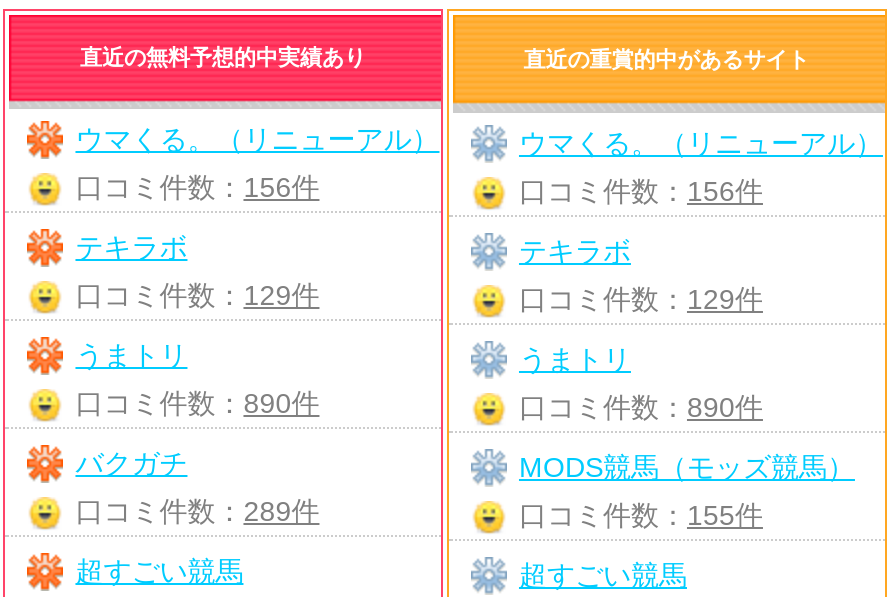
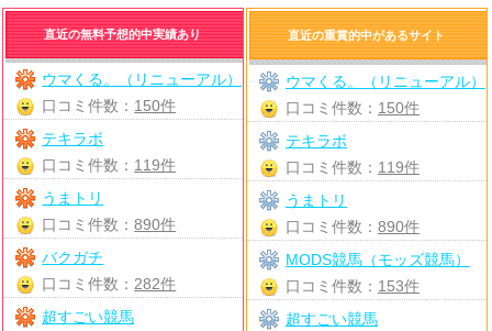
- 口コミ件数：156件
+ 口コミ件数：150件

- 口コミ件数：156件
+ 口コミ件数：150件

- 口コミ件数：129件
+ 口コミ件数：119件

- 口コミ件数：129件
+ 口コミ件数：119件

- 口コミ件数：289件
+ 口コミ件数：282件

- 口コミ件数：155件
+ 口コミ件数：153件
